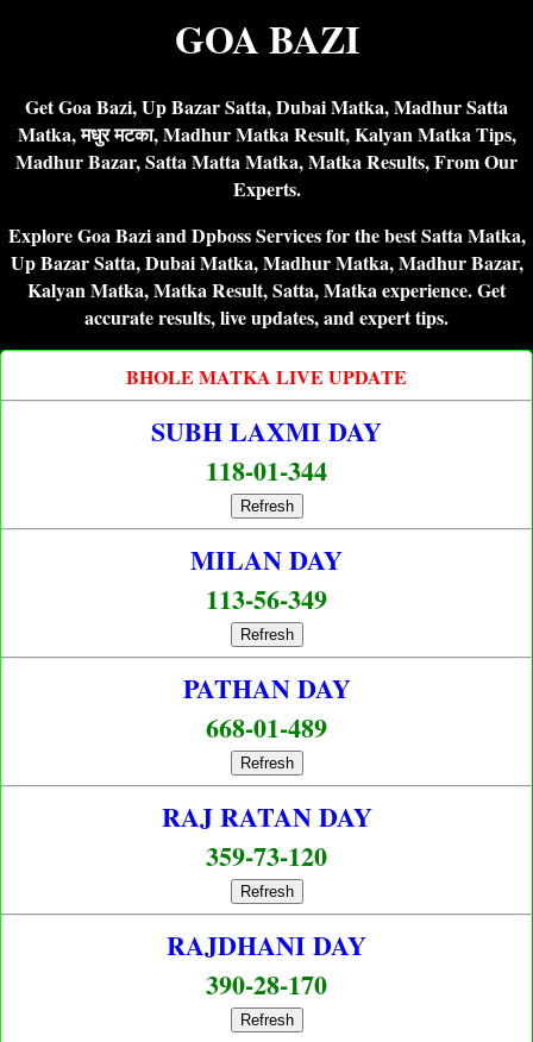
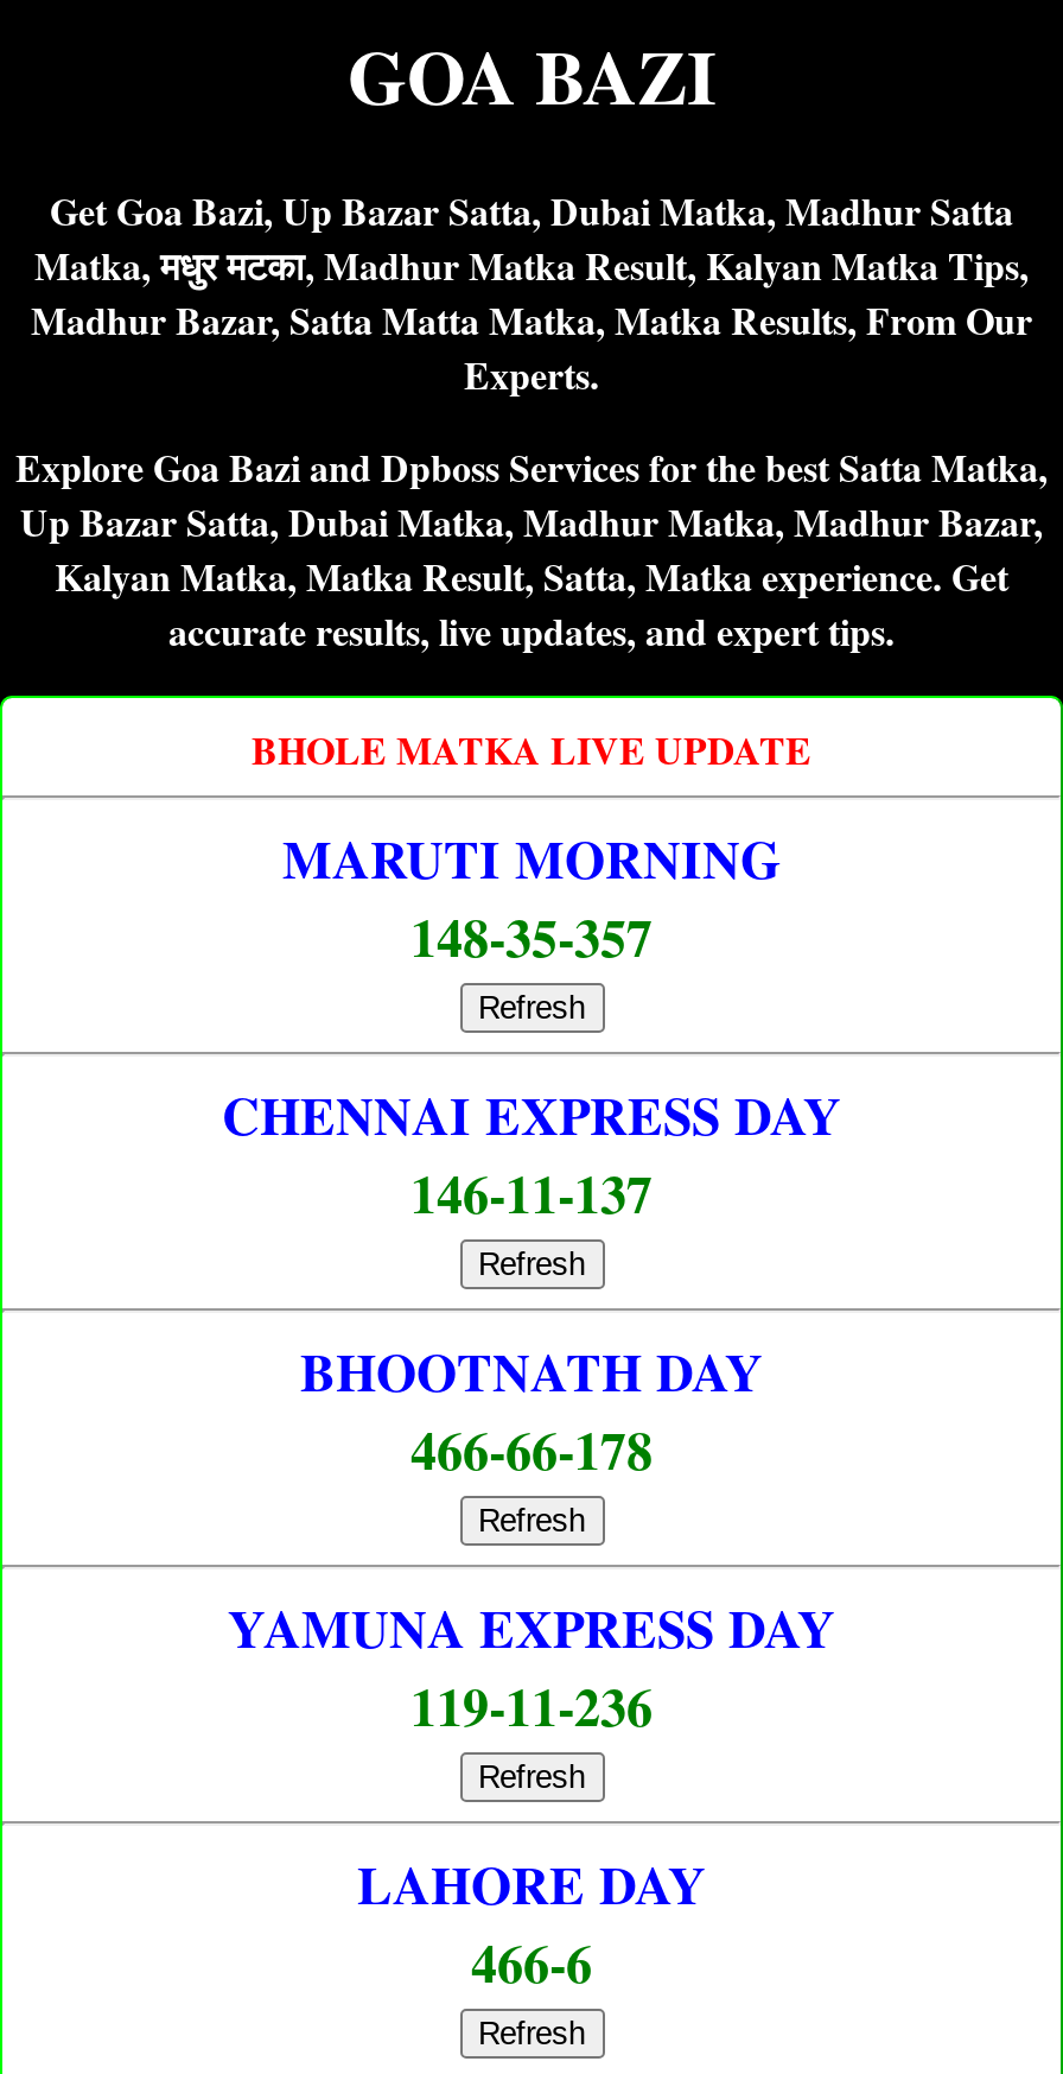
- SUBH LAXMI DAY
- 118-01-344
+ MARUTI MORNING
+ 148-35-357

- MILAN DAY
- 113-56-349
+ CHENNAI EXPRESS DAY
+ 146-11-137

- PATHAN DAY
+ BHOOTNATH DAY

- 668-01-489
+ 466-66-178

- RAJ RATAN DAY
+ YAMUNA EXPRESS DAY

- 359-73-120
+ 119-11-236

- RAJDHANI DAY
+ LAHORE DAY

- 390-28-170
+ 466-6
